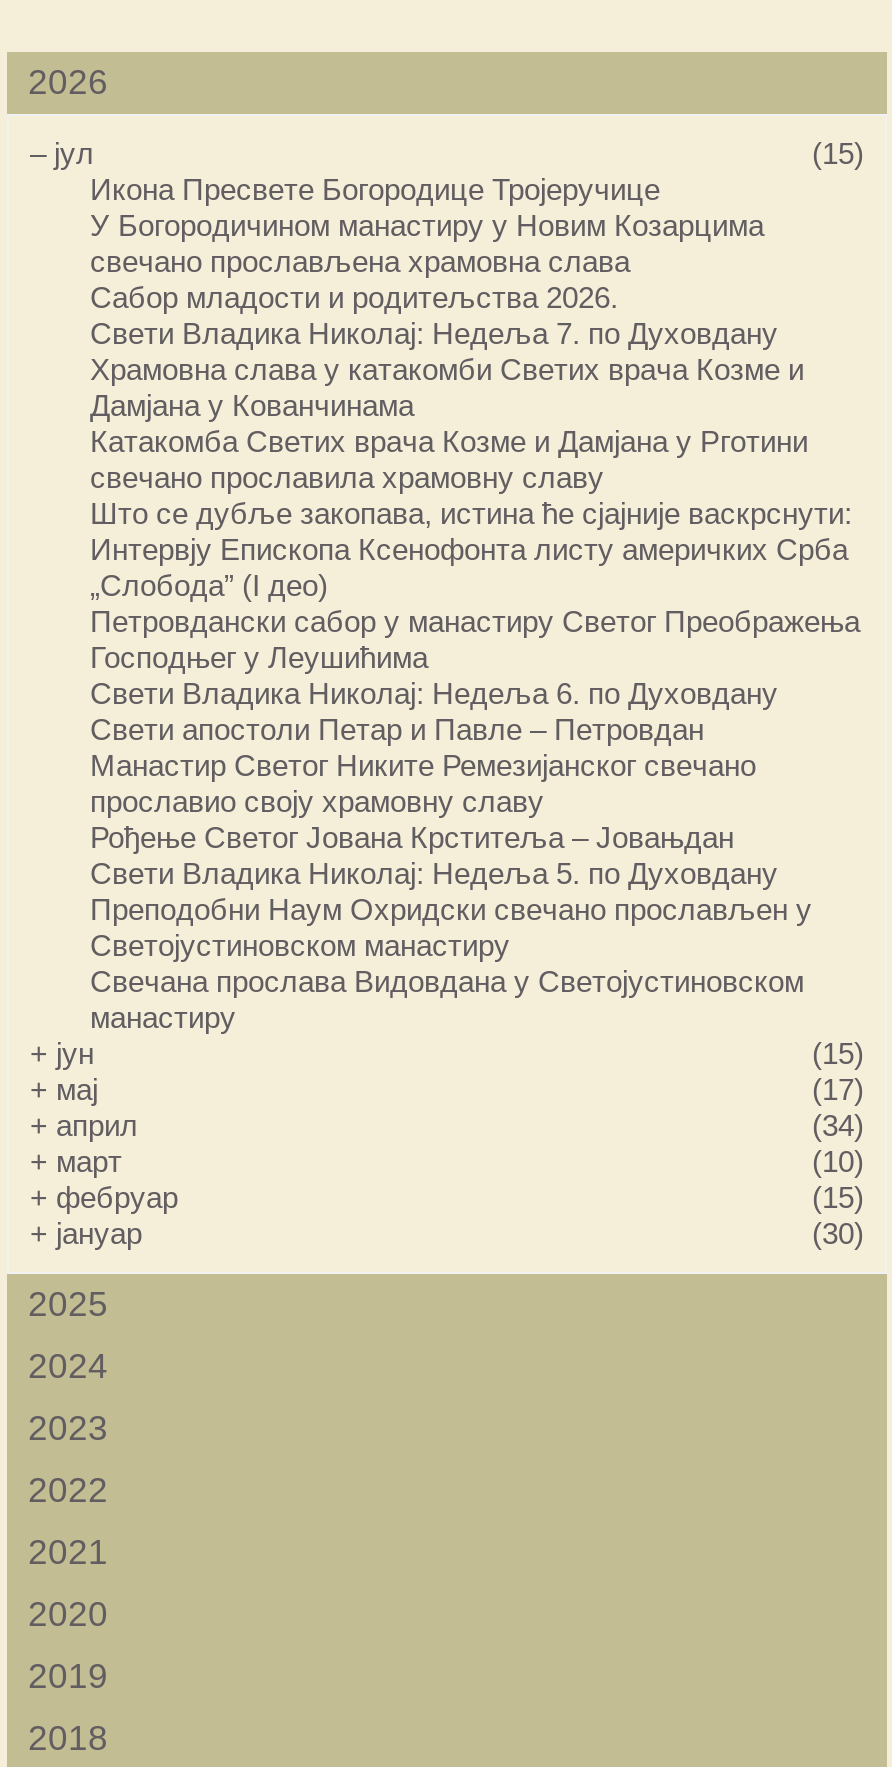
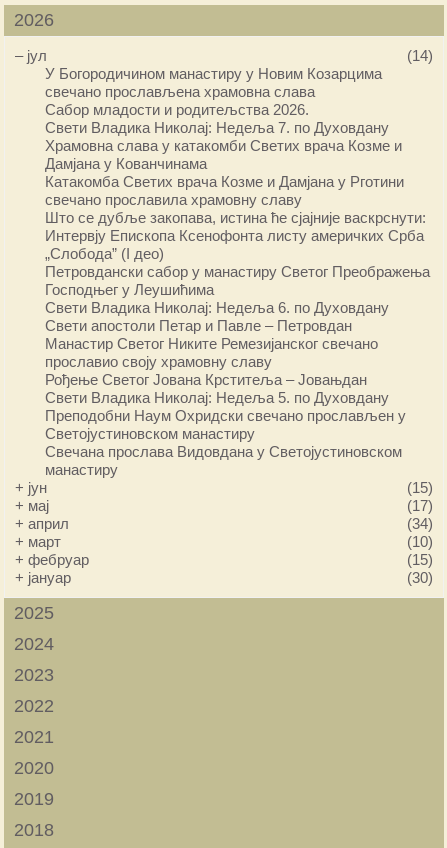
- (15)
- Икона Пресвете Богородице Тројеручице
+ (14)
